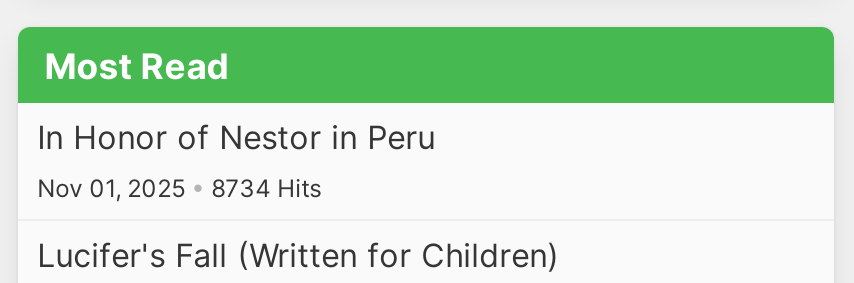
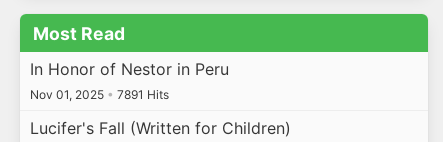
- Nov 01, 2025 • 8734 Hits
+ Nov 01, 2025 • 7891 Hits
